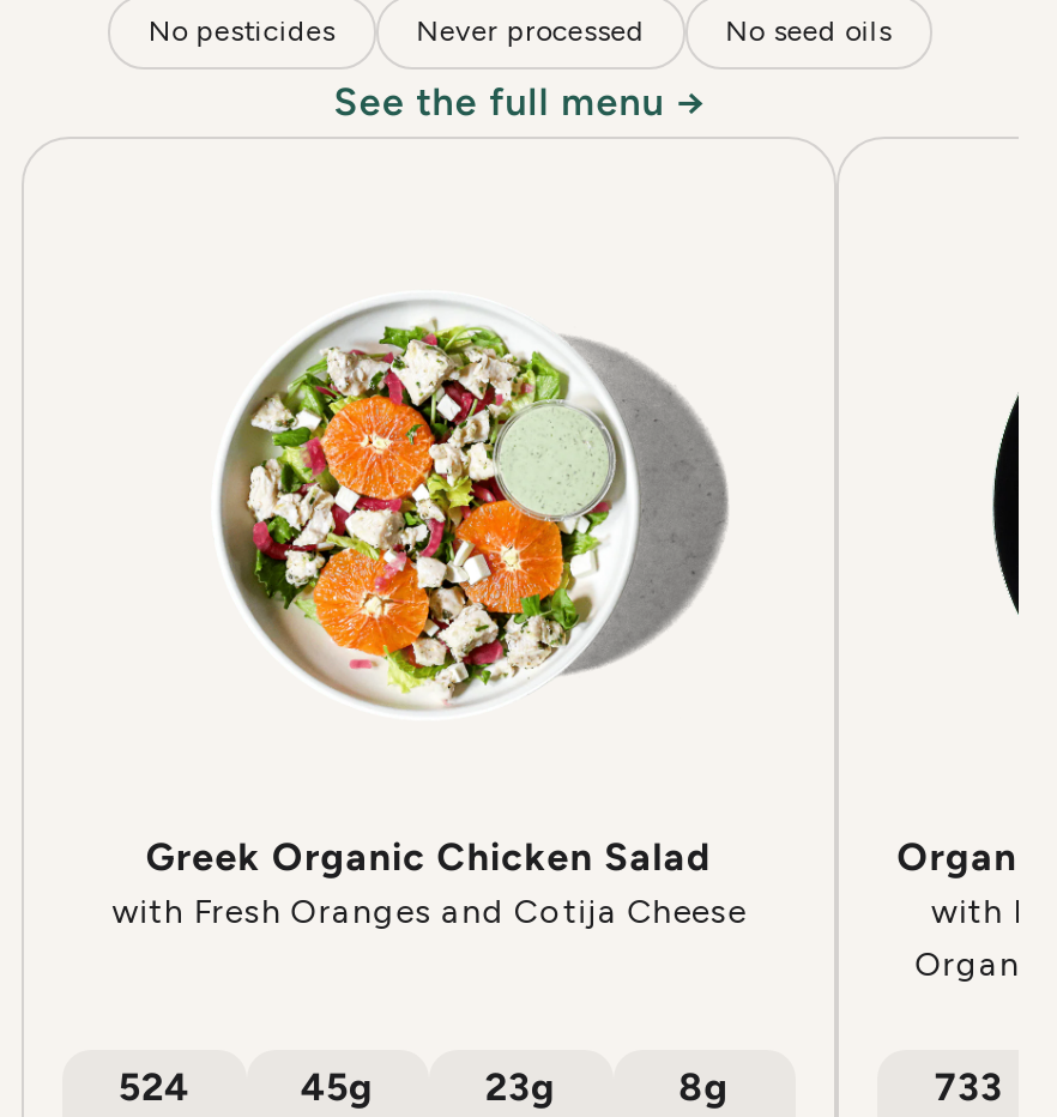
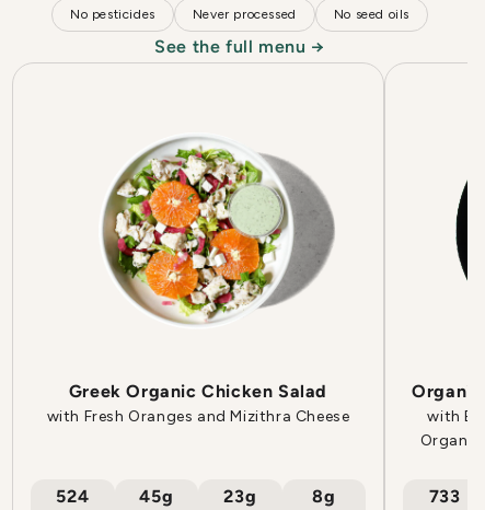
- with Fresh Oranges and Cotija Cheese
+ with Fresh Oranges and Mizithra Cheese
